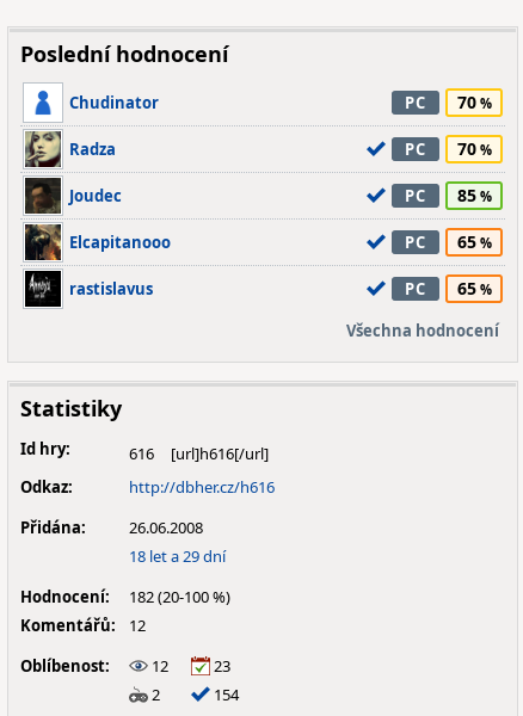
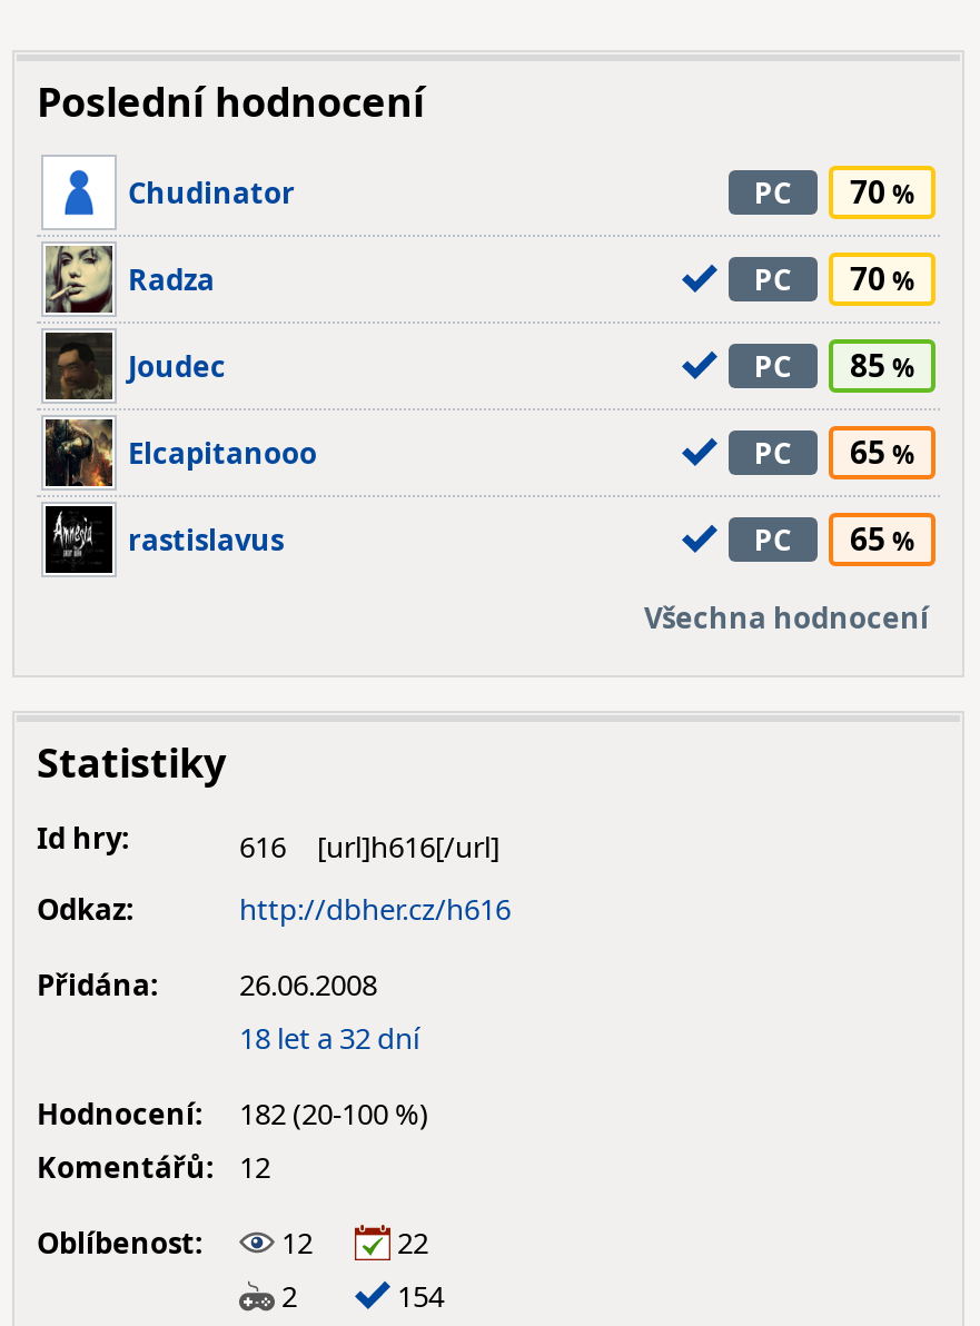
- 18 let a 29 dní
+ 18 let a 32 dní

- Oblíbenost: 12 23
+ Oblíbenost: 12 22
